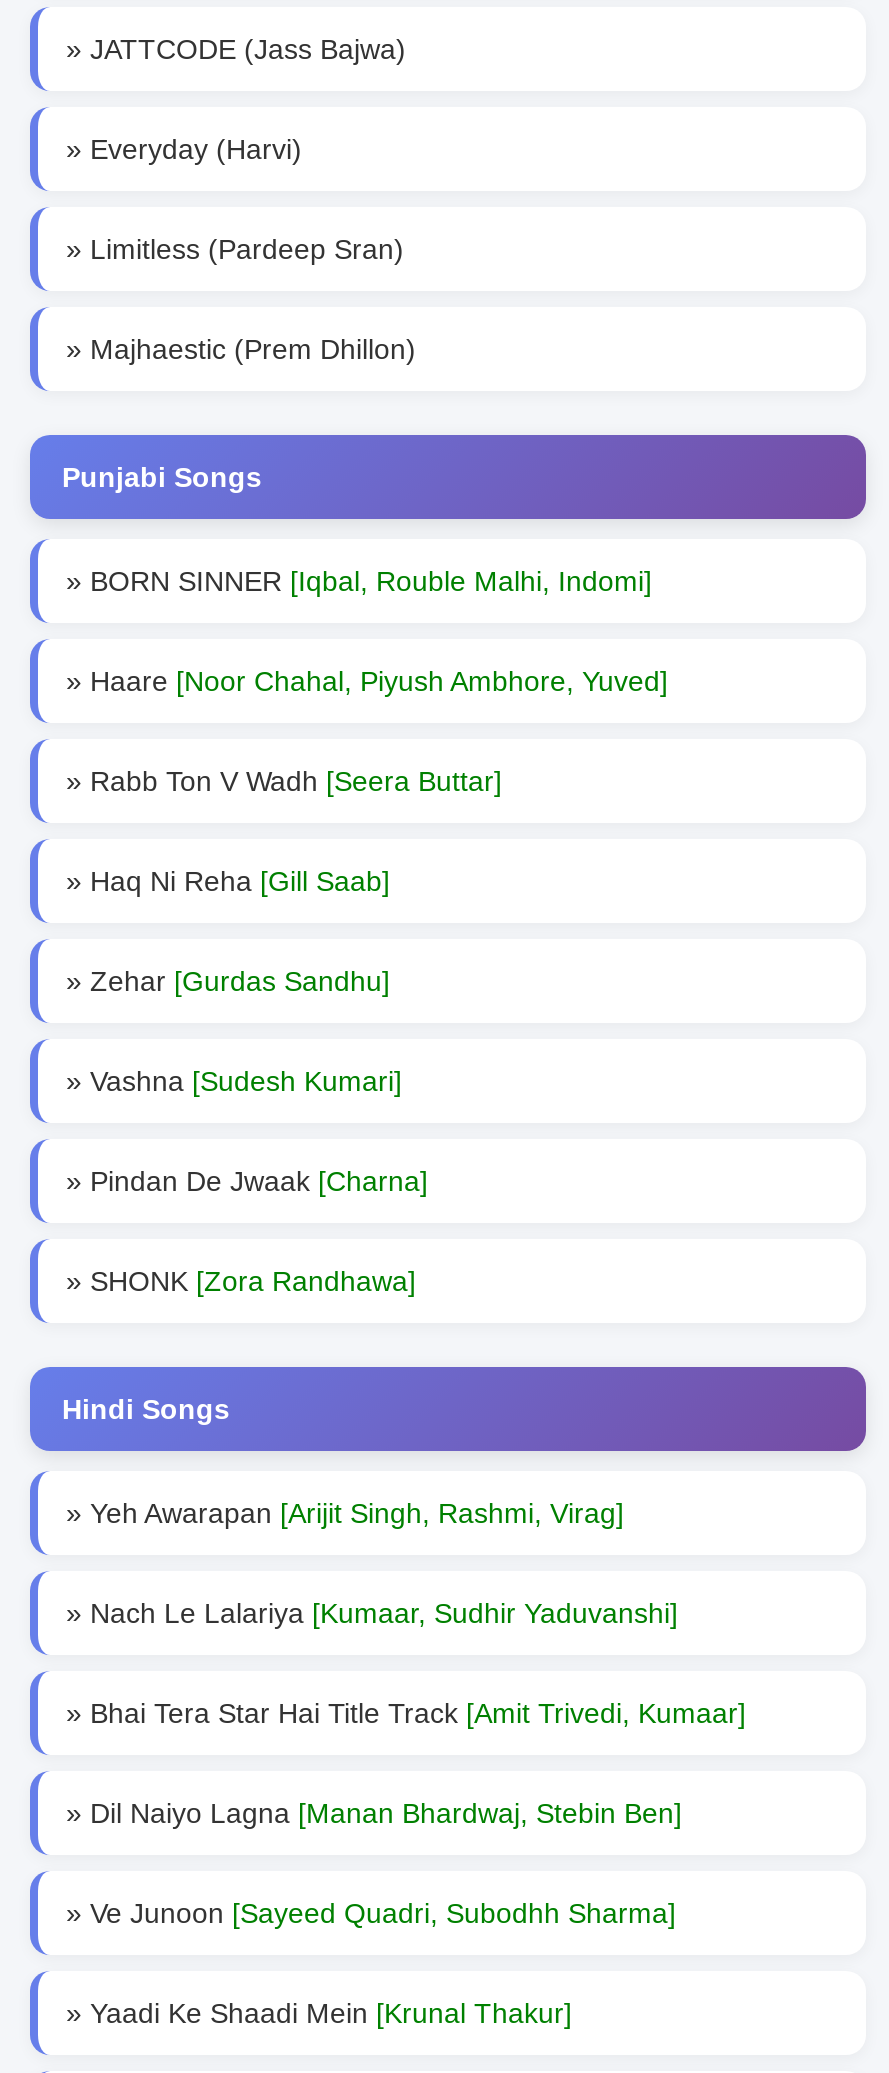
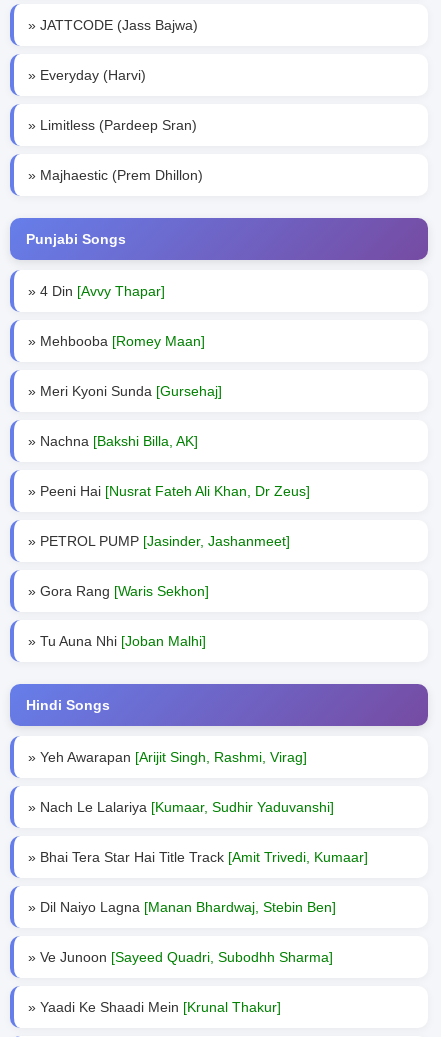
- » BORN SINNER [Iqbal, Rouble Malhi, Indomi]
+ » 4 Din [Avvy Thapar]

- » Haare [Noor Chahal, Piyush Ambhore, Yuved]
+ » Mehbooba [Romey Maan]

- » Rabb Ton V Wadh [Seera Buttar]
+ » Meri Kyoni Sunda [Gursehaj]

- » Haq Ni Reha [Gill Saab]
+ » Nachna [Bakshi Billa, AK]

- » Zehar [Gurdas Sandhu]
+ » Peeni Hai [Nusrat Fateh Ali Khan, Dr Zeus]

- » Vashna [Sudesh Kumari]
+ » PETROL PUMP [Jasinder, Jashanmeet]

- » Pindan De Jwaak [Charna]
+ » Gora Rang [Waris Sekhon]

- » SHONK [Zora Randhawa]
+ » Tu Auna Nhi [Joban Malhi]
